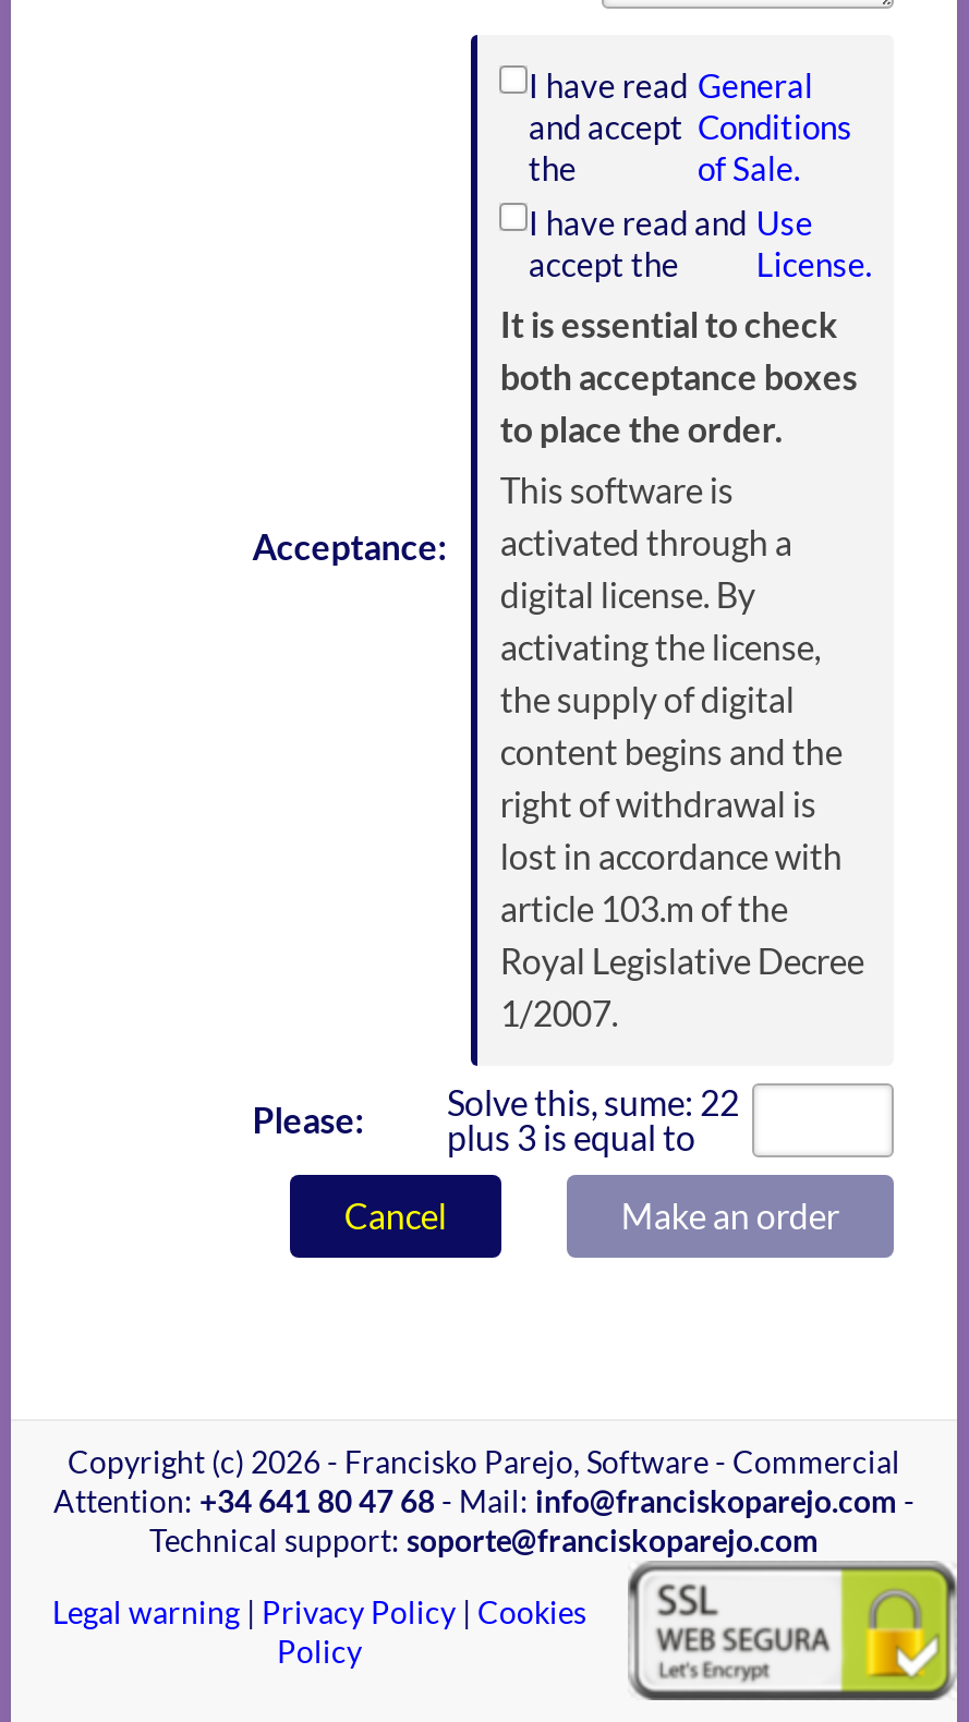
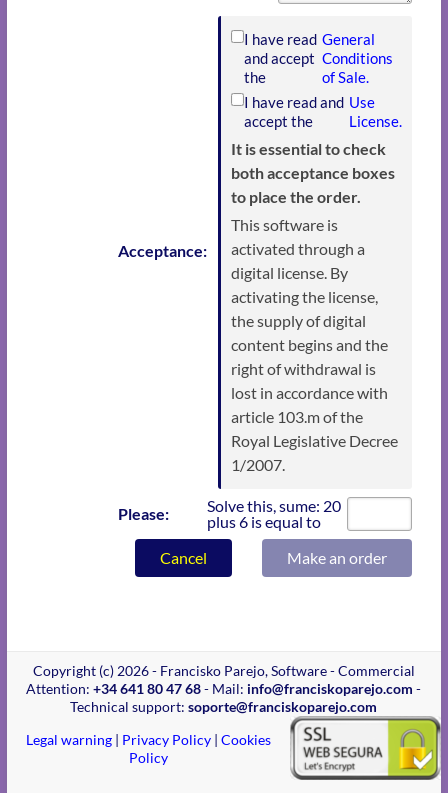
- Solve this, sume: 22
+ Solve this, sume: 20

- plus 3 is equal to
+ plus 6 is equal to
